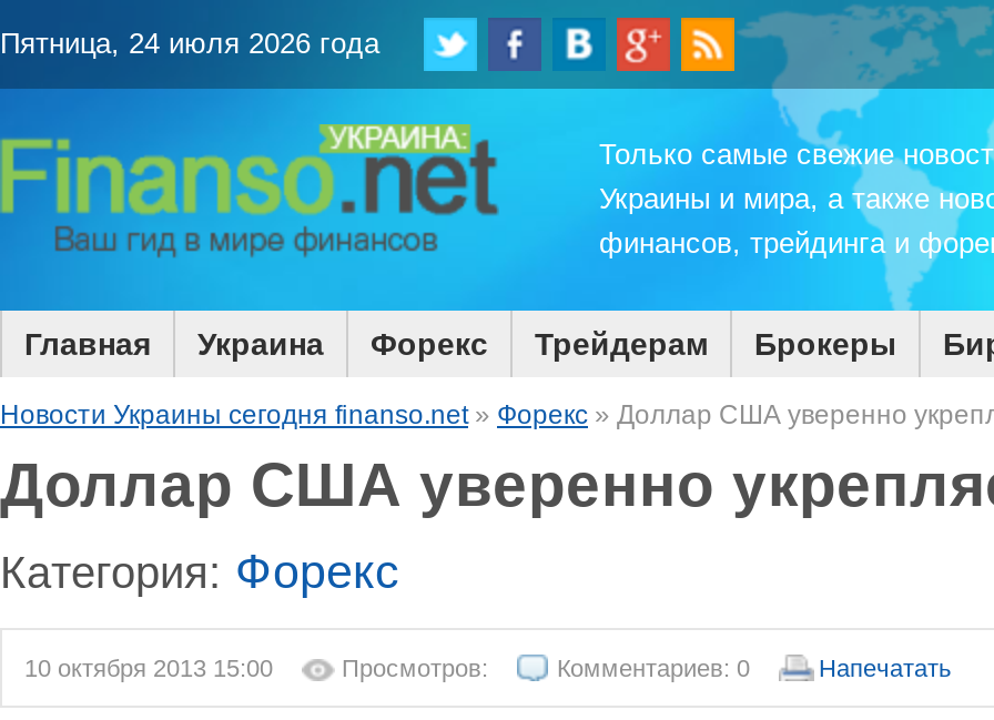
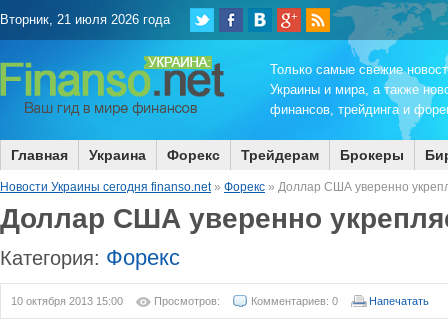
- Пятница, 24 июля 2026 года
+ Вторник, 21 июля 2026 года
